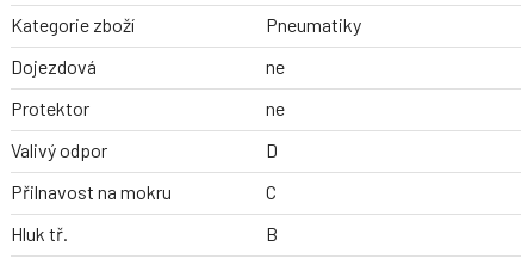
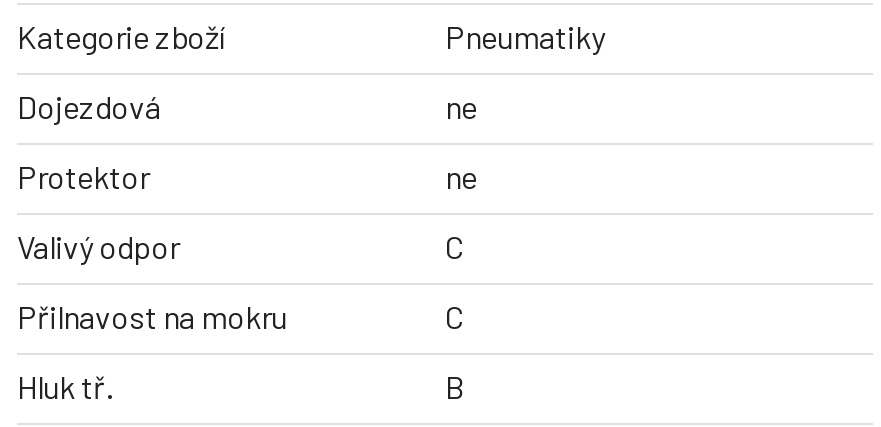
- D
+ C
